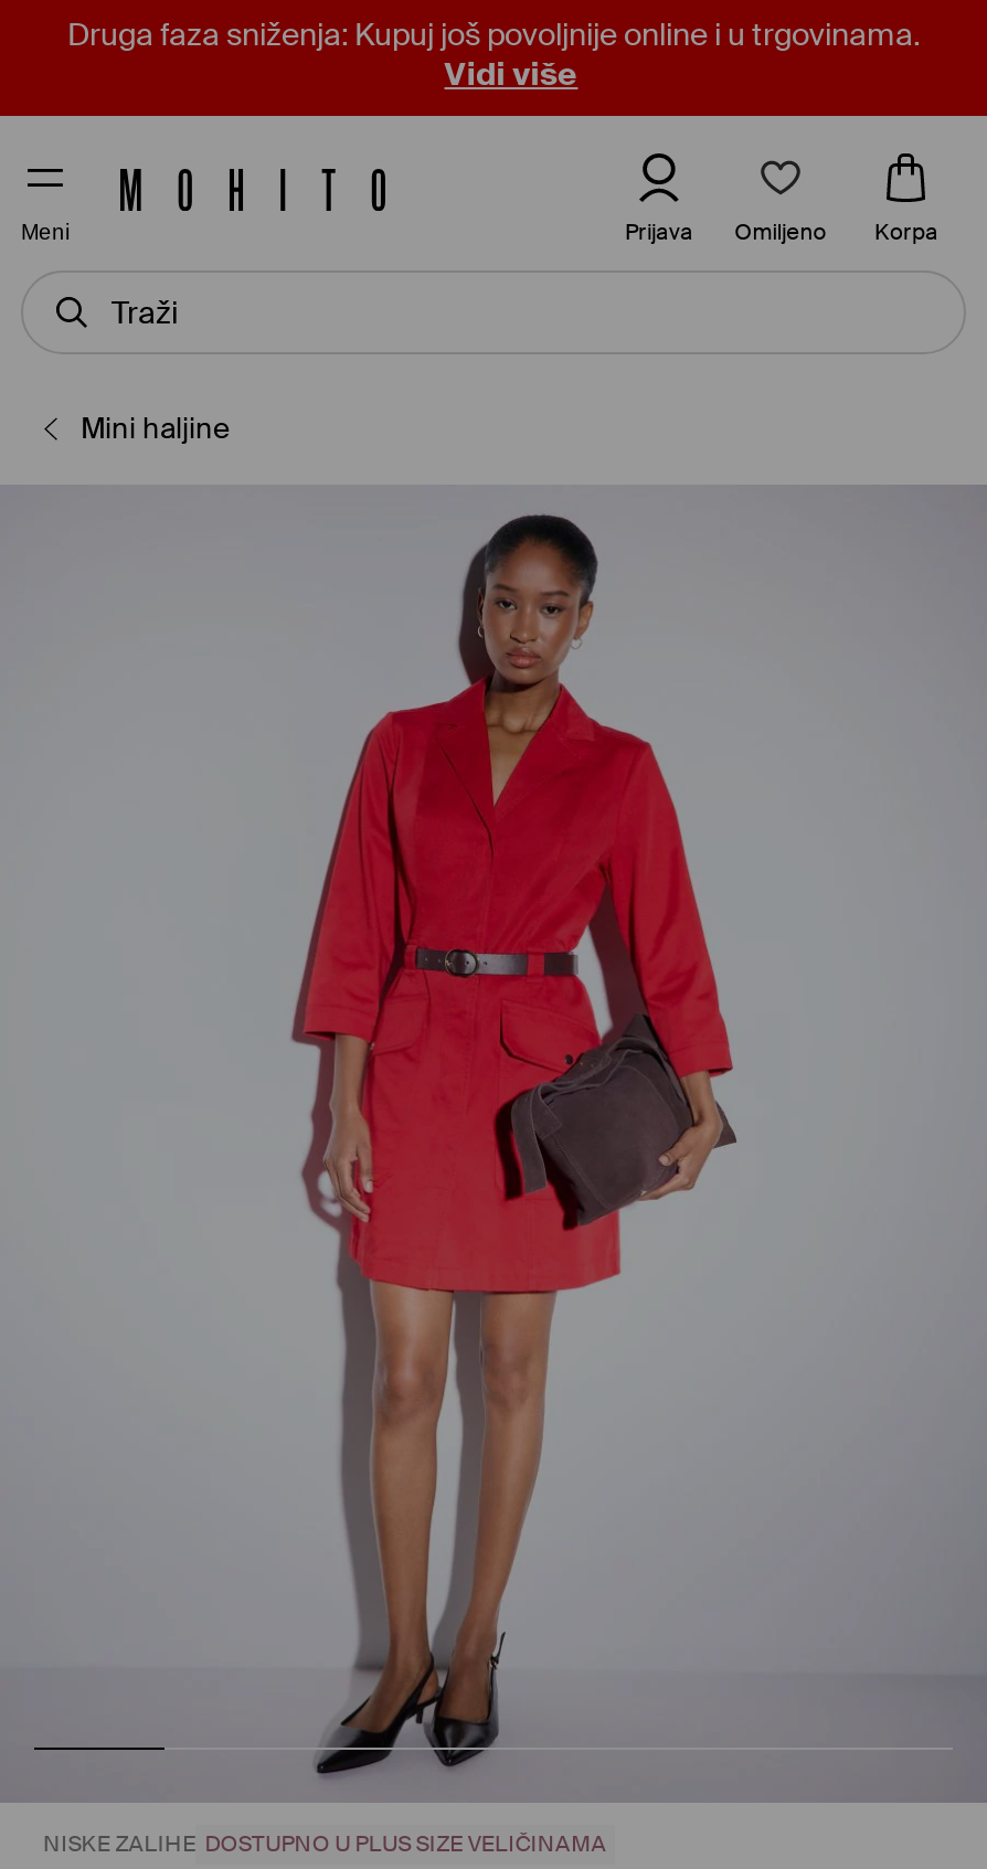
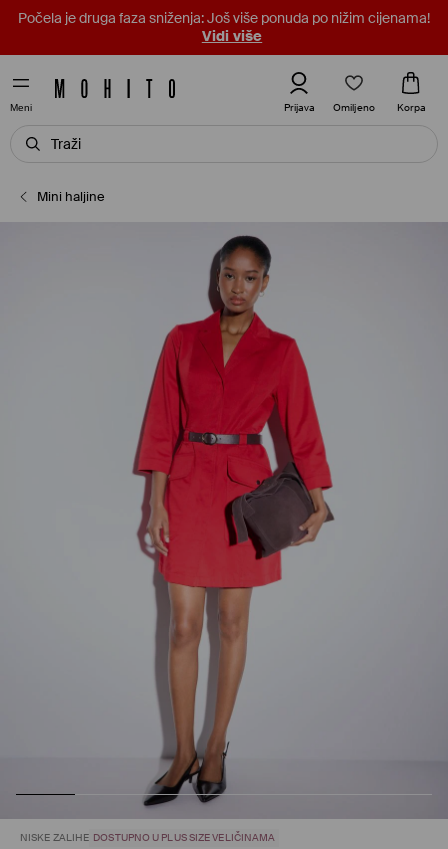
- Druga faza sniženja: Kupuj još povoljnije online i u trgovinama.
+ Počela je druga faza sniženja: Još više ponuda po nižim cijenama!
